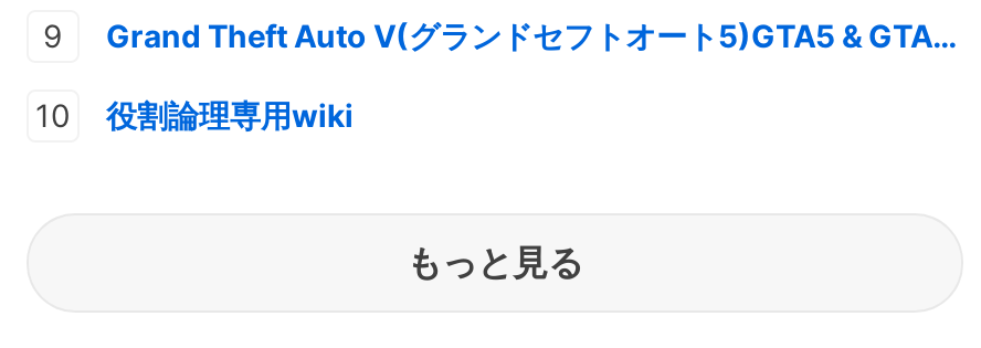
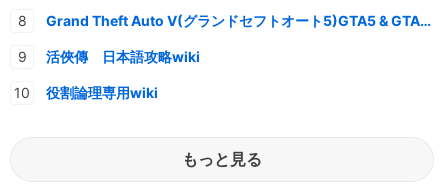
+ 活俠傳 日本語攻略wiki
